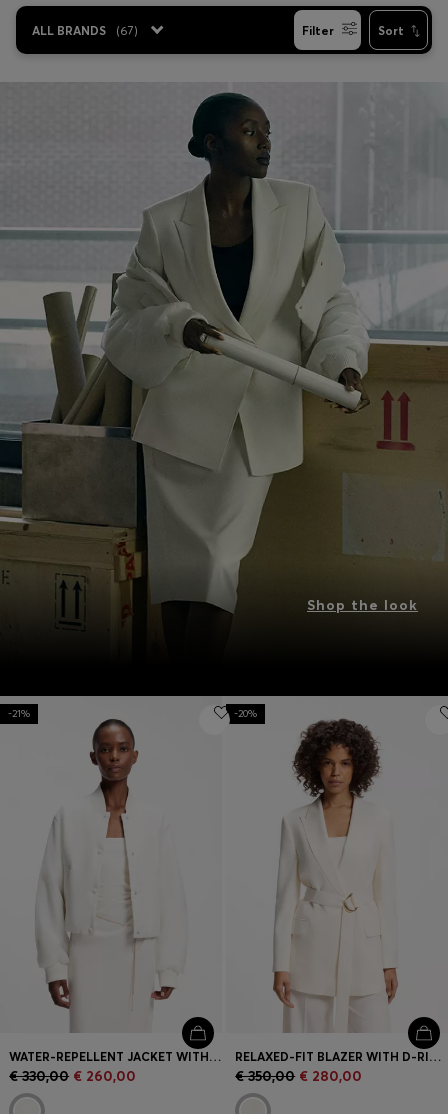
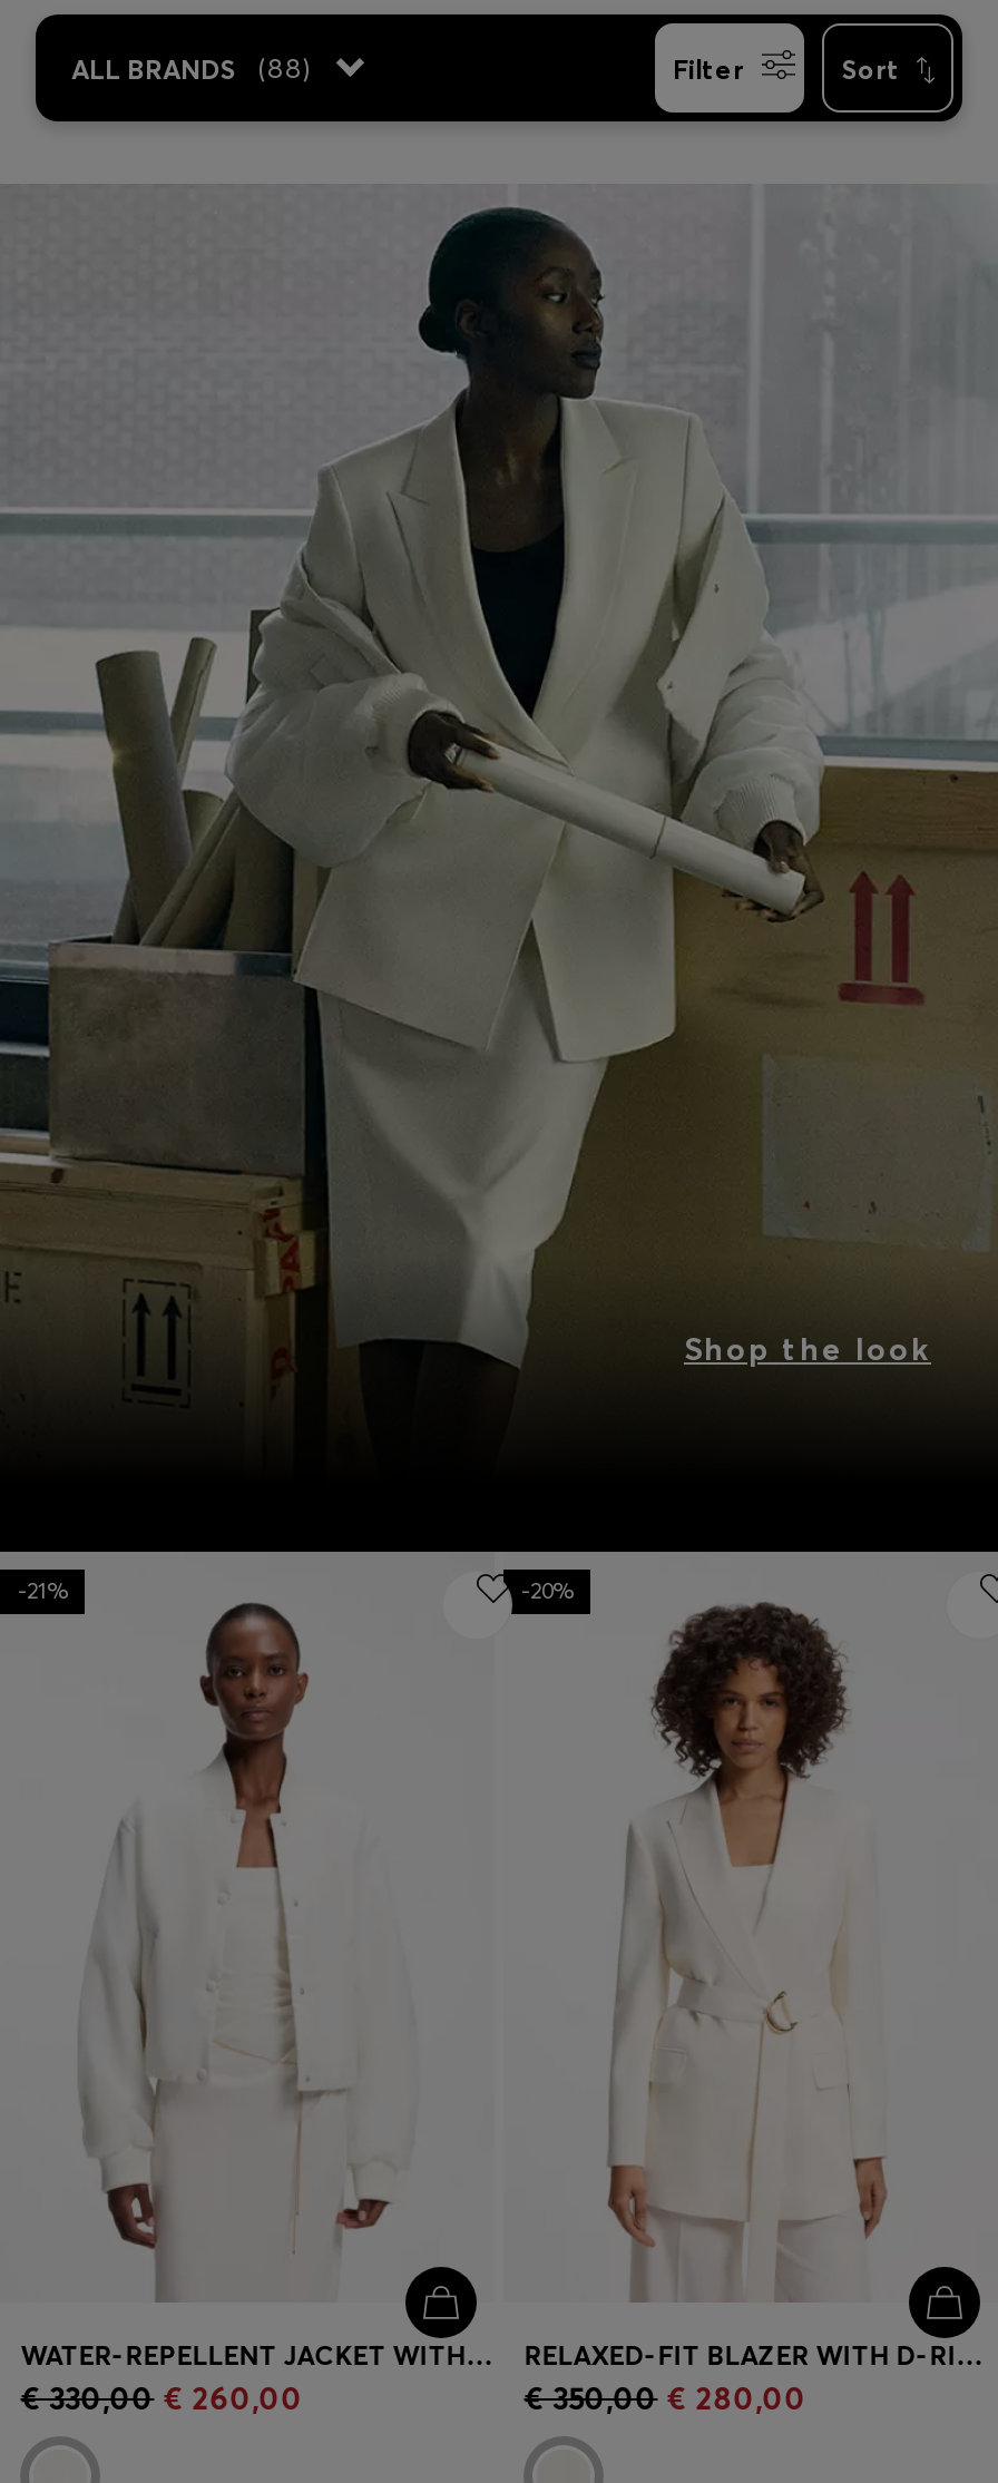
- ALL BRANDS (67)
+ ALL BRANDS (88)
